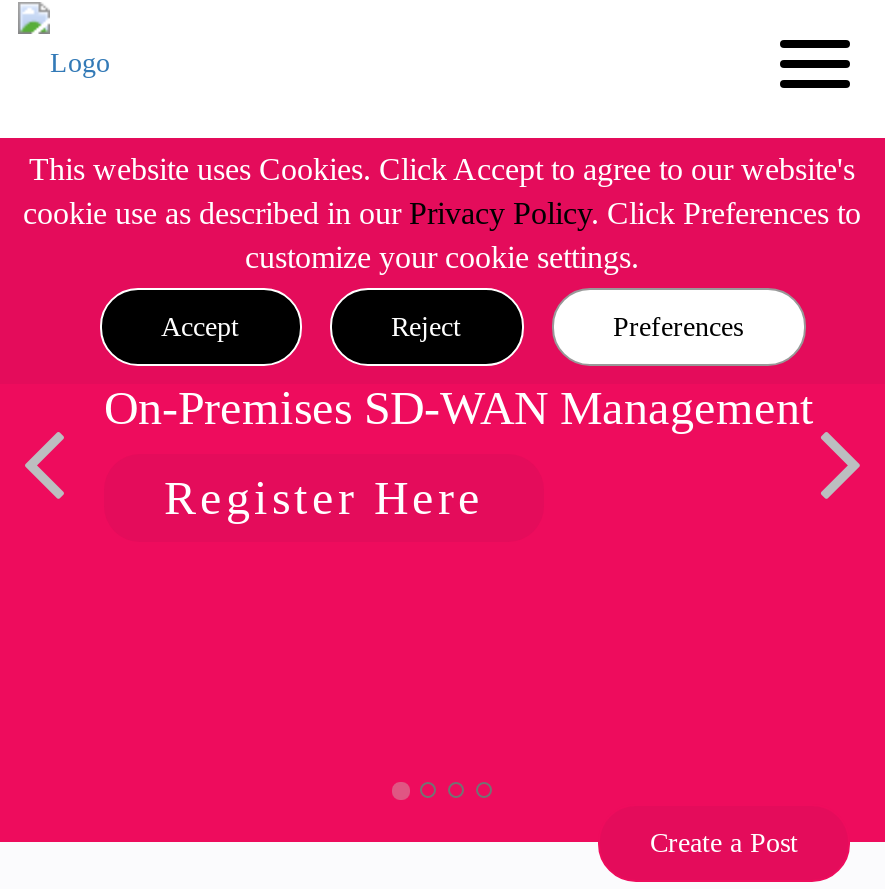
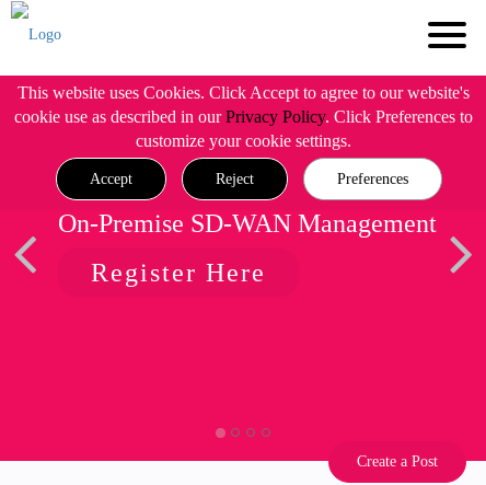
- On-Premises SD-WAN Management
+ On-Premise SD-WAN Management
